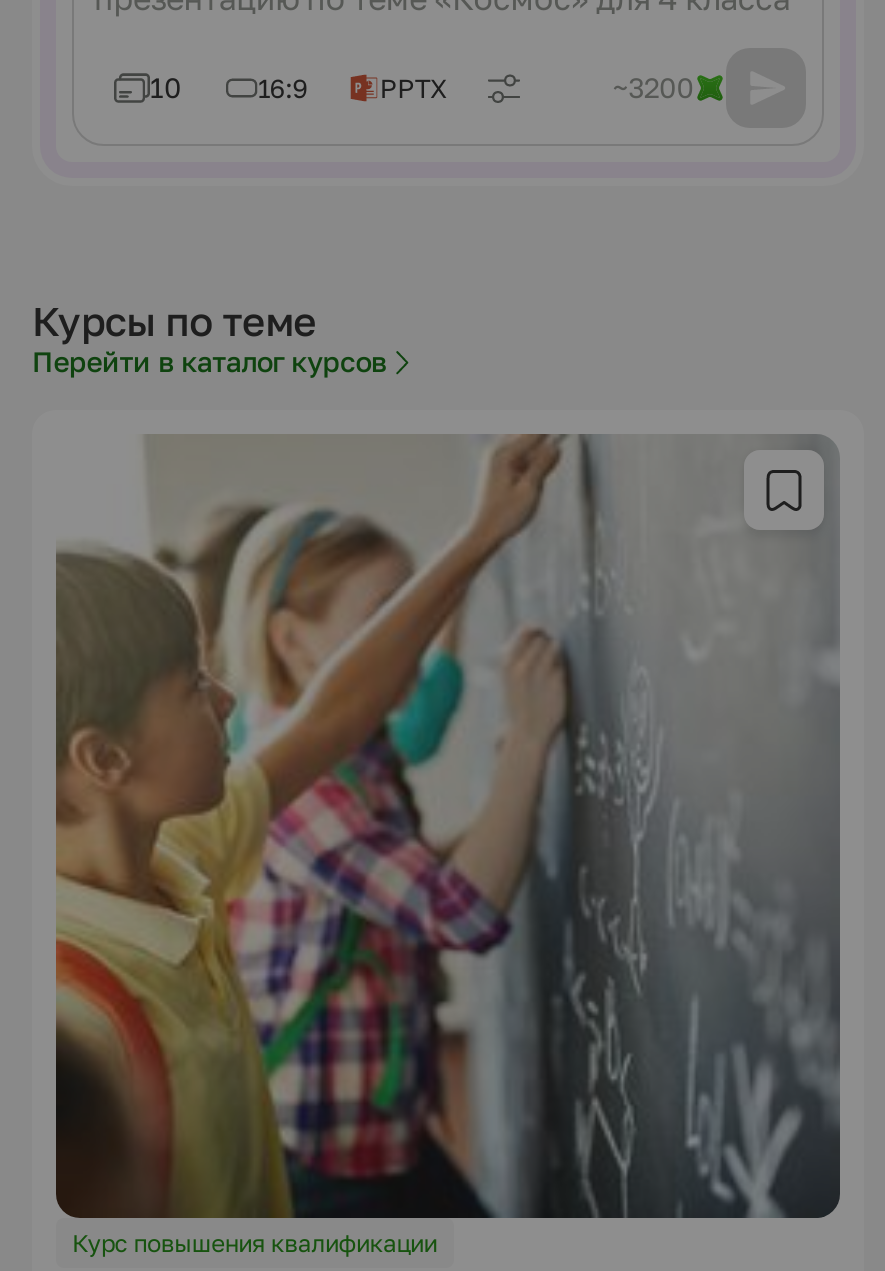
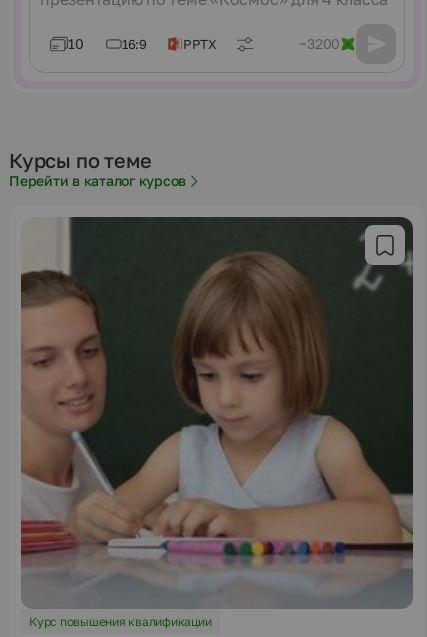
- [image]
+ [image]
